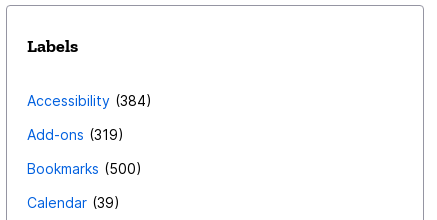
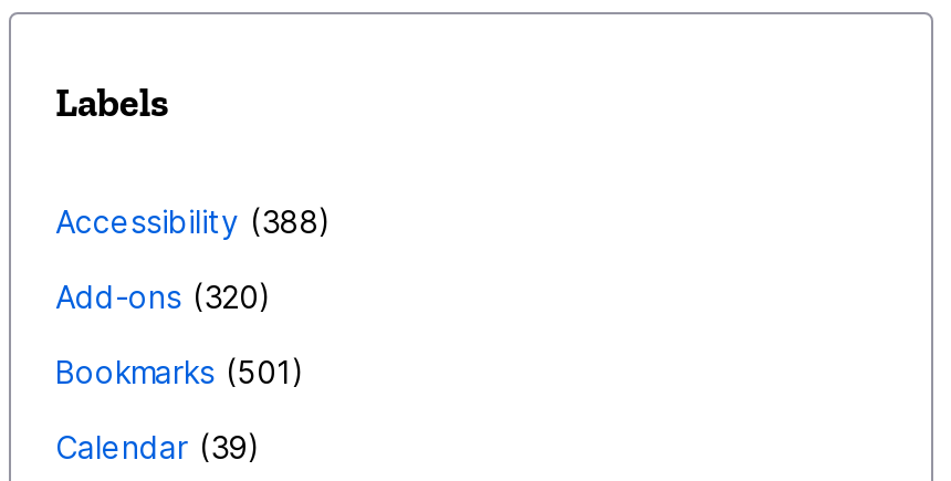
- Accessibility 384
+ Accessibility 388

- Add-ons 319
+ Add-ons 320

- Bookmarks 500
+ Bookmarks 501
